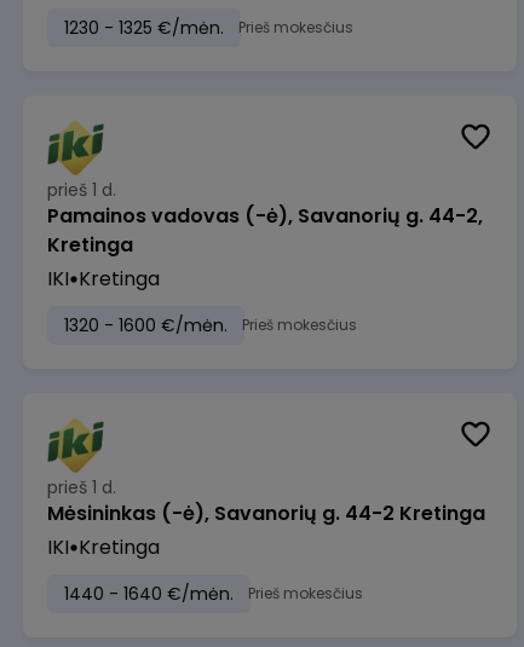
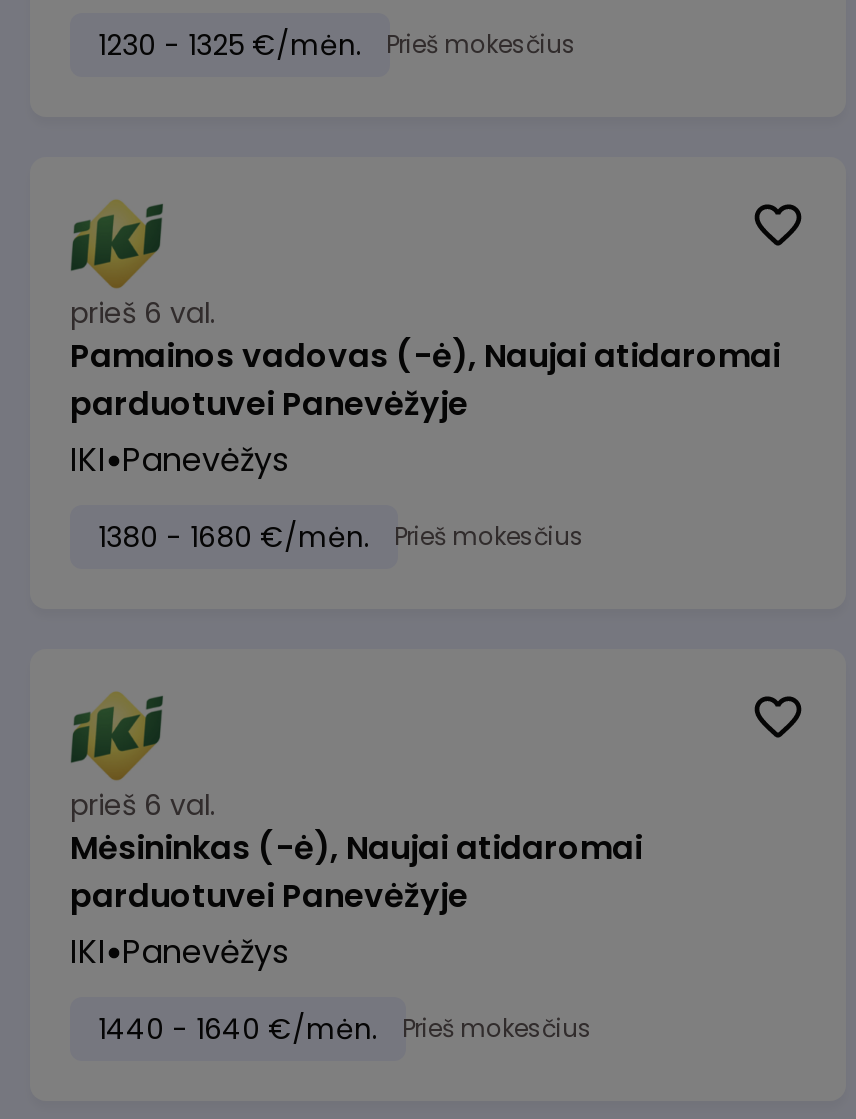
- prieš 1 d.
- Pamainos vadovas (-ė), Savanorių g. 44-2,
- Kretinga
- IKI Kretinga
+ prieš 6 val.
+ Pamainos vadovas (-ė), Naujai atidaromai
+ parduotuvei Panevėžyje
+ IKI Panevėžys

- 1320 - 1600 €/mėn. Prieš mokesčius
+ 1380 - 1680 €/mėn. Prieš mokesčius

- prieš 1 d.
- Mėsininkas (-ė), Savanorių g. 44-2 Kretinga
- IKI Kretinga
+ prieš 6 val.
+ Mėsininkas (-ė), Naujai atidaromai
+ parduotuvei Panevėžyje
+ IKI Panevėžys
